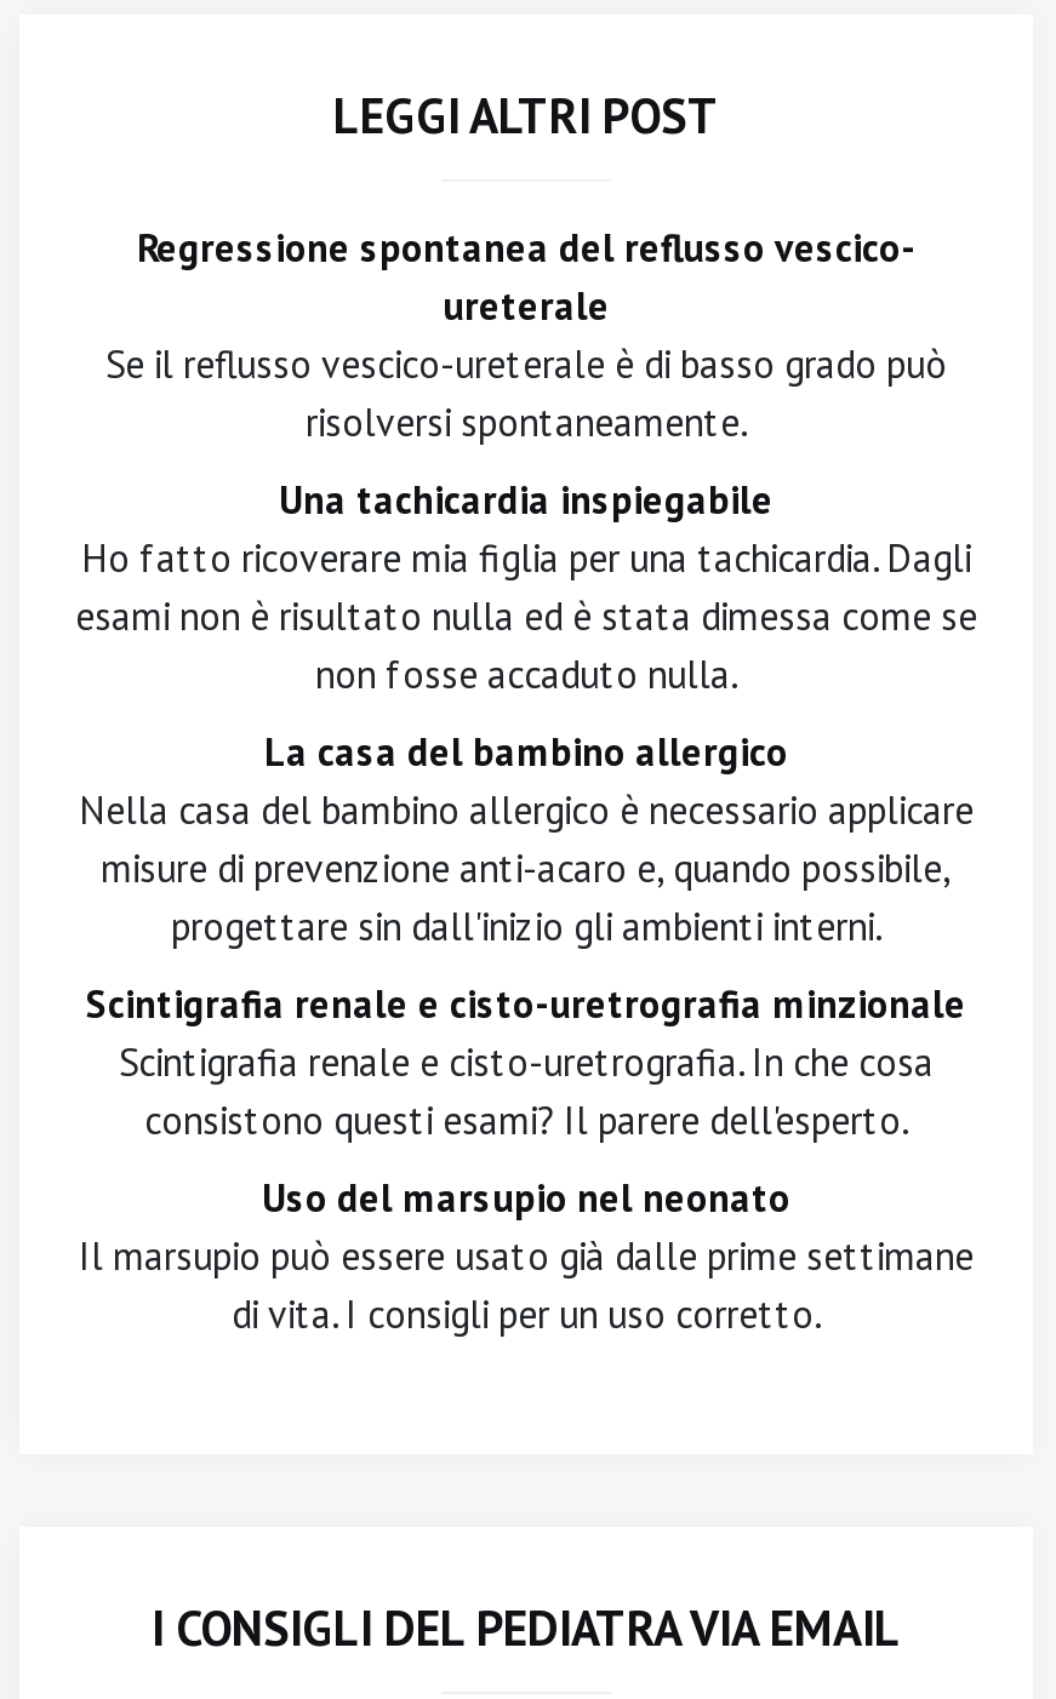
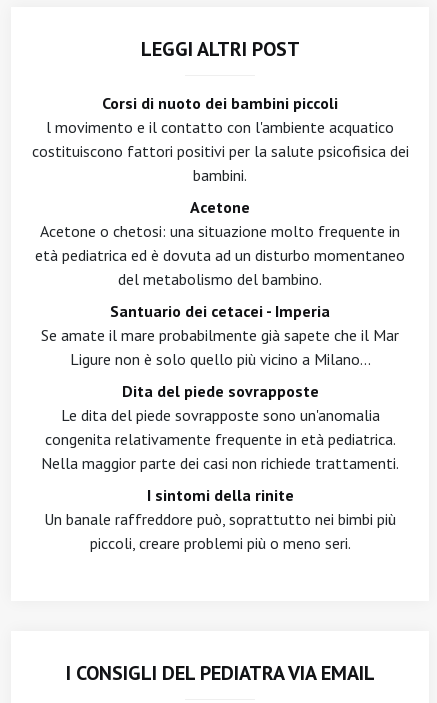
- Regressione spontanea del reflusso vescico-
- ureterale
- Se il reflusso vescico-ureterale è di basso grado può
- risolversi spontaneamente.
+ Corsi di nuoto dei bambini piccoli
+ l movimento e il contatto con l'ambiente acquatico
+ costituiscono fattori positivi per la salute psicofisica dei
+ bambini.

- Una tachicardia inspiegabile
- Ho fatto ricoverare mia figlia per una tachicardia. Dagli
- esami non è risultato nulla ed è stata dimessa come se
- non fosse accaduto nulla.
+ Acetone
+ Acetone o chetosi: una situazione molto frequente in
+ età pediatrica ed è dovuta ad un disturbo momentaneo
+ del metabolismo del bambino.

- La casa del bambino allergico
- Nella casa del bambino allergico è necessario applicare
- misure di prevenzione anti-acaro e, quando possibile,
- progettare sin dall'inizio gli ambienti interni.
+ Santuario dei cetacei - Imperia
+ Se amate il mare probabilmente già sapete che il Mar
+ Ligure non è solo quello più vicino a Milano...

- Scintigrafia renale e cisto-uretrografia minzionale
- Scintigrafia renale e cisto-uretrografia. In che cosa
- consistono questi esami? Il parere dell'esperto.
+ Dita del piede sovrapposte
+ Le dita del piede sovrapposte sono un'anomalia
+ congenita relativamente frequente in età pediatrica.
+ Nella maggior parte dei casi non richiede trattamenti.

- Uso del marsupio nel neonato
- Il marsupio può essere usato già dalle prime settimane
- di vita. I consigli per un uso corretto.
+ I sintomi della rinite
+ Un banale raffreddore può, soprattutto nei bimbi più
+ piccoli, creare problemi più o meno seri.
